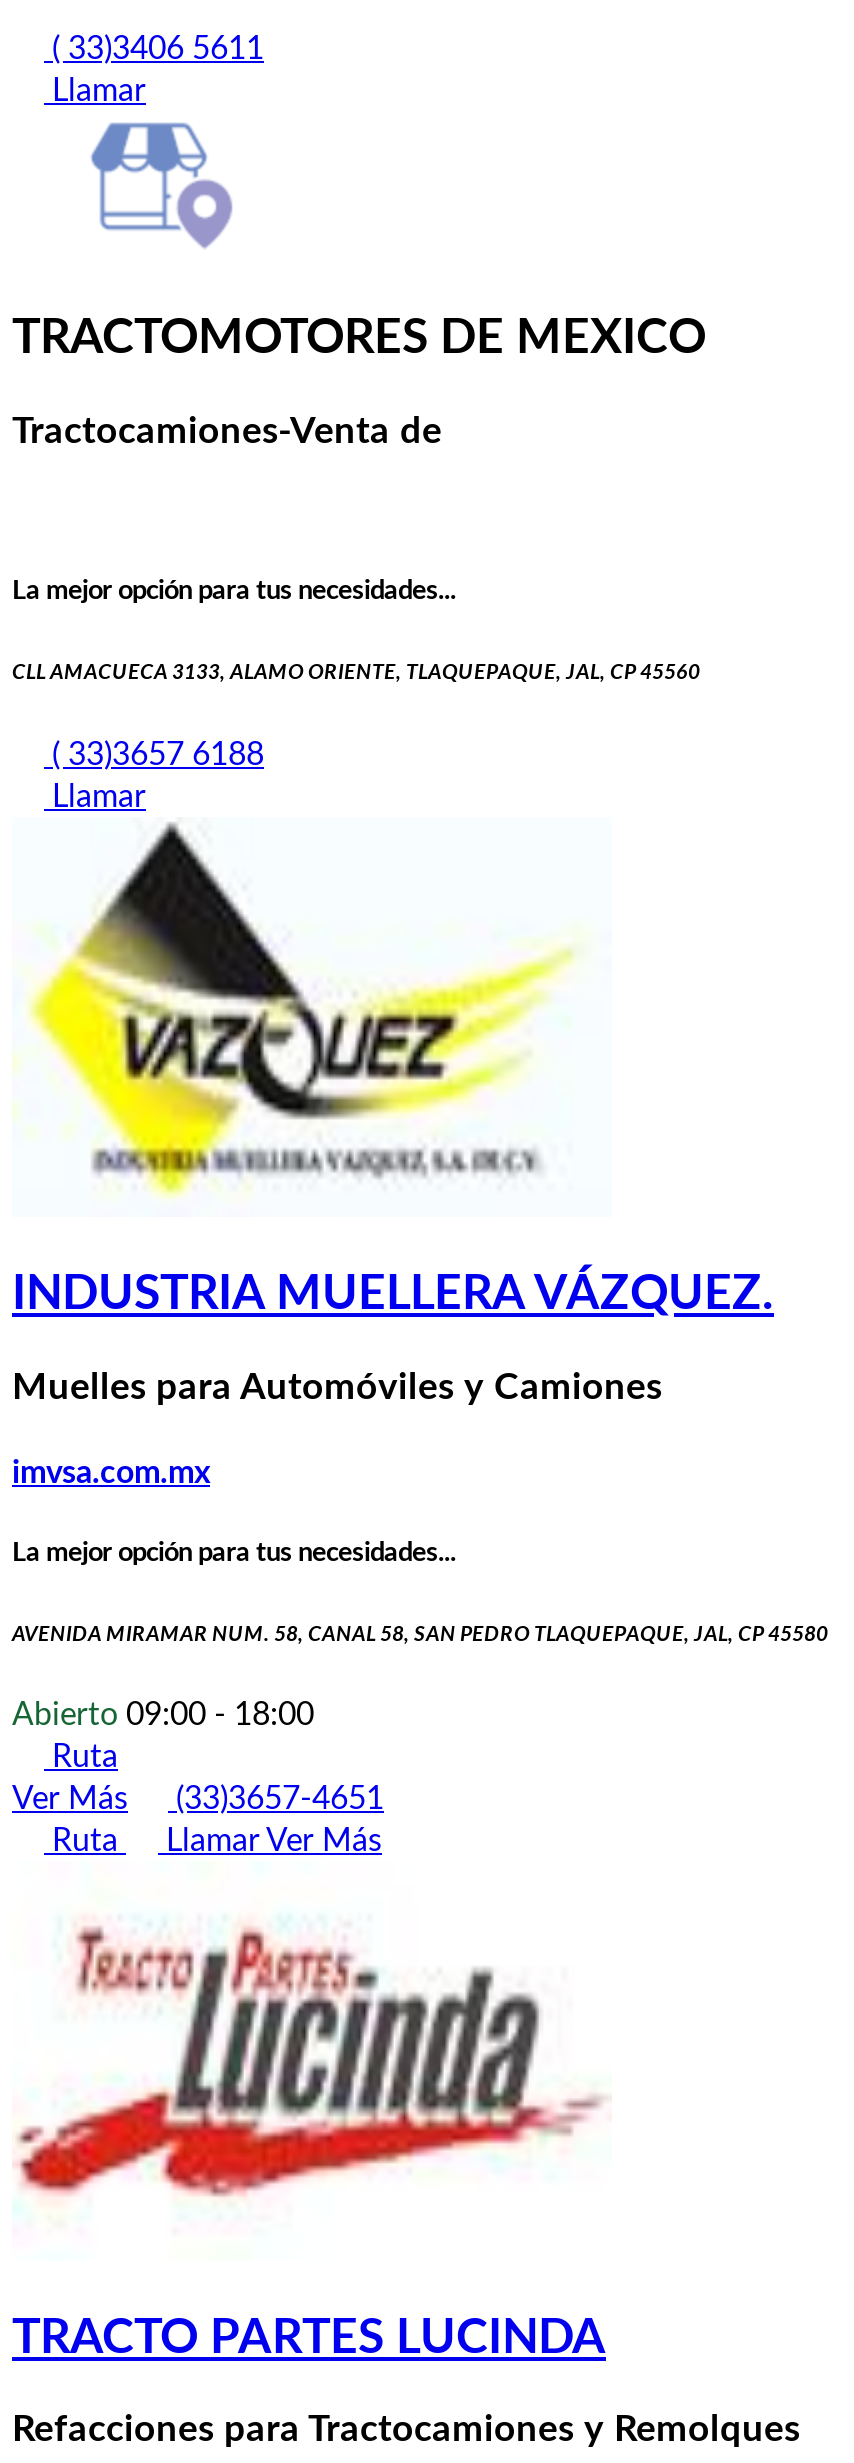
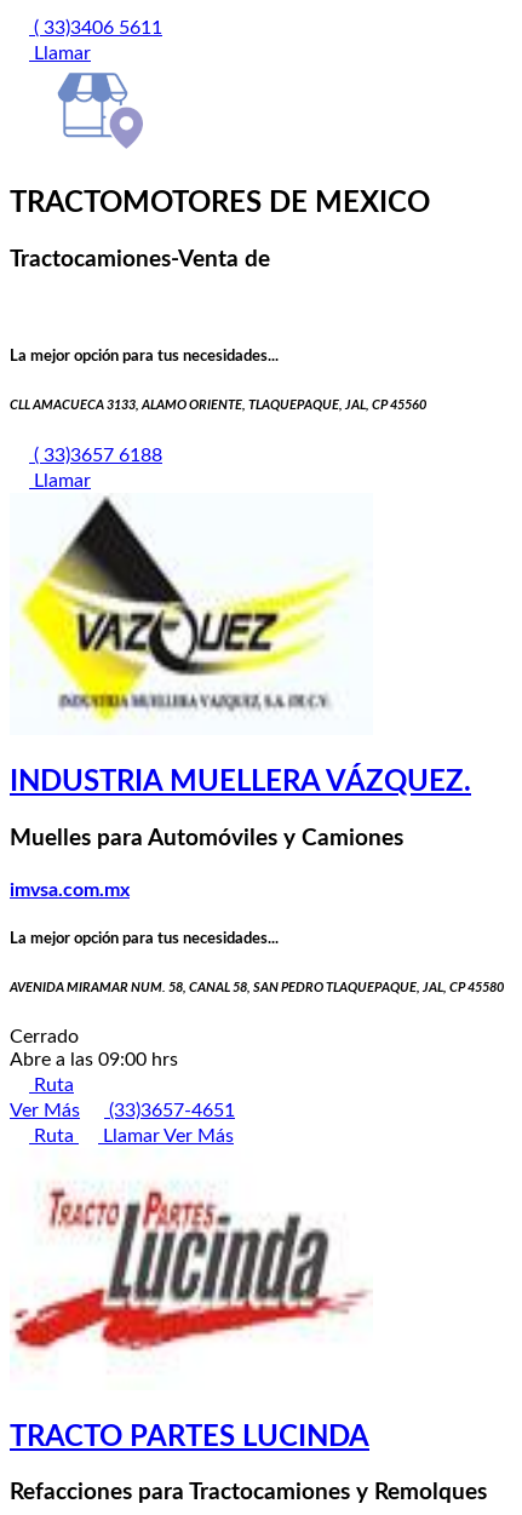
- Abierto 09:00 - 18:00
+ Cerrado
+ Abre a las 09:00 hrs
